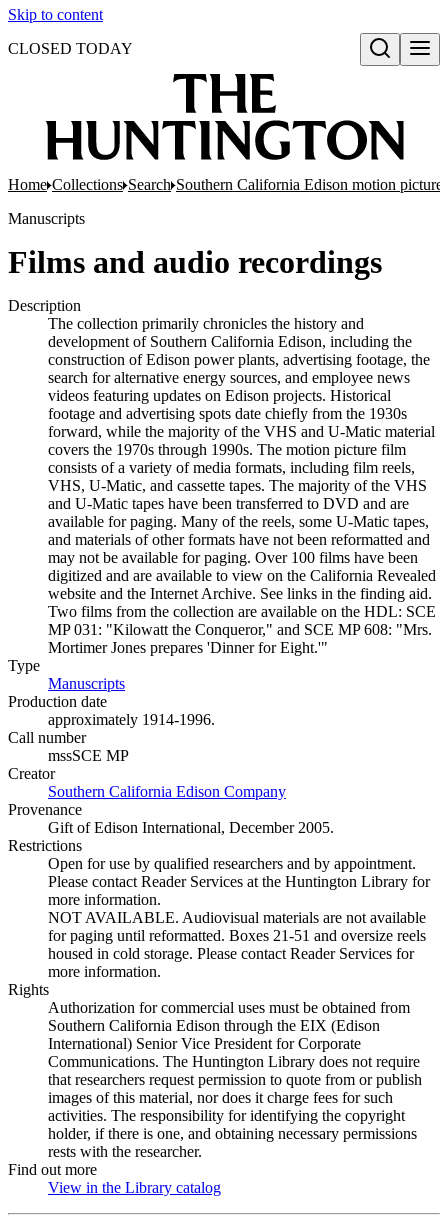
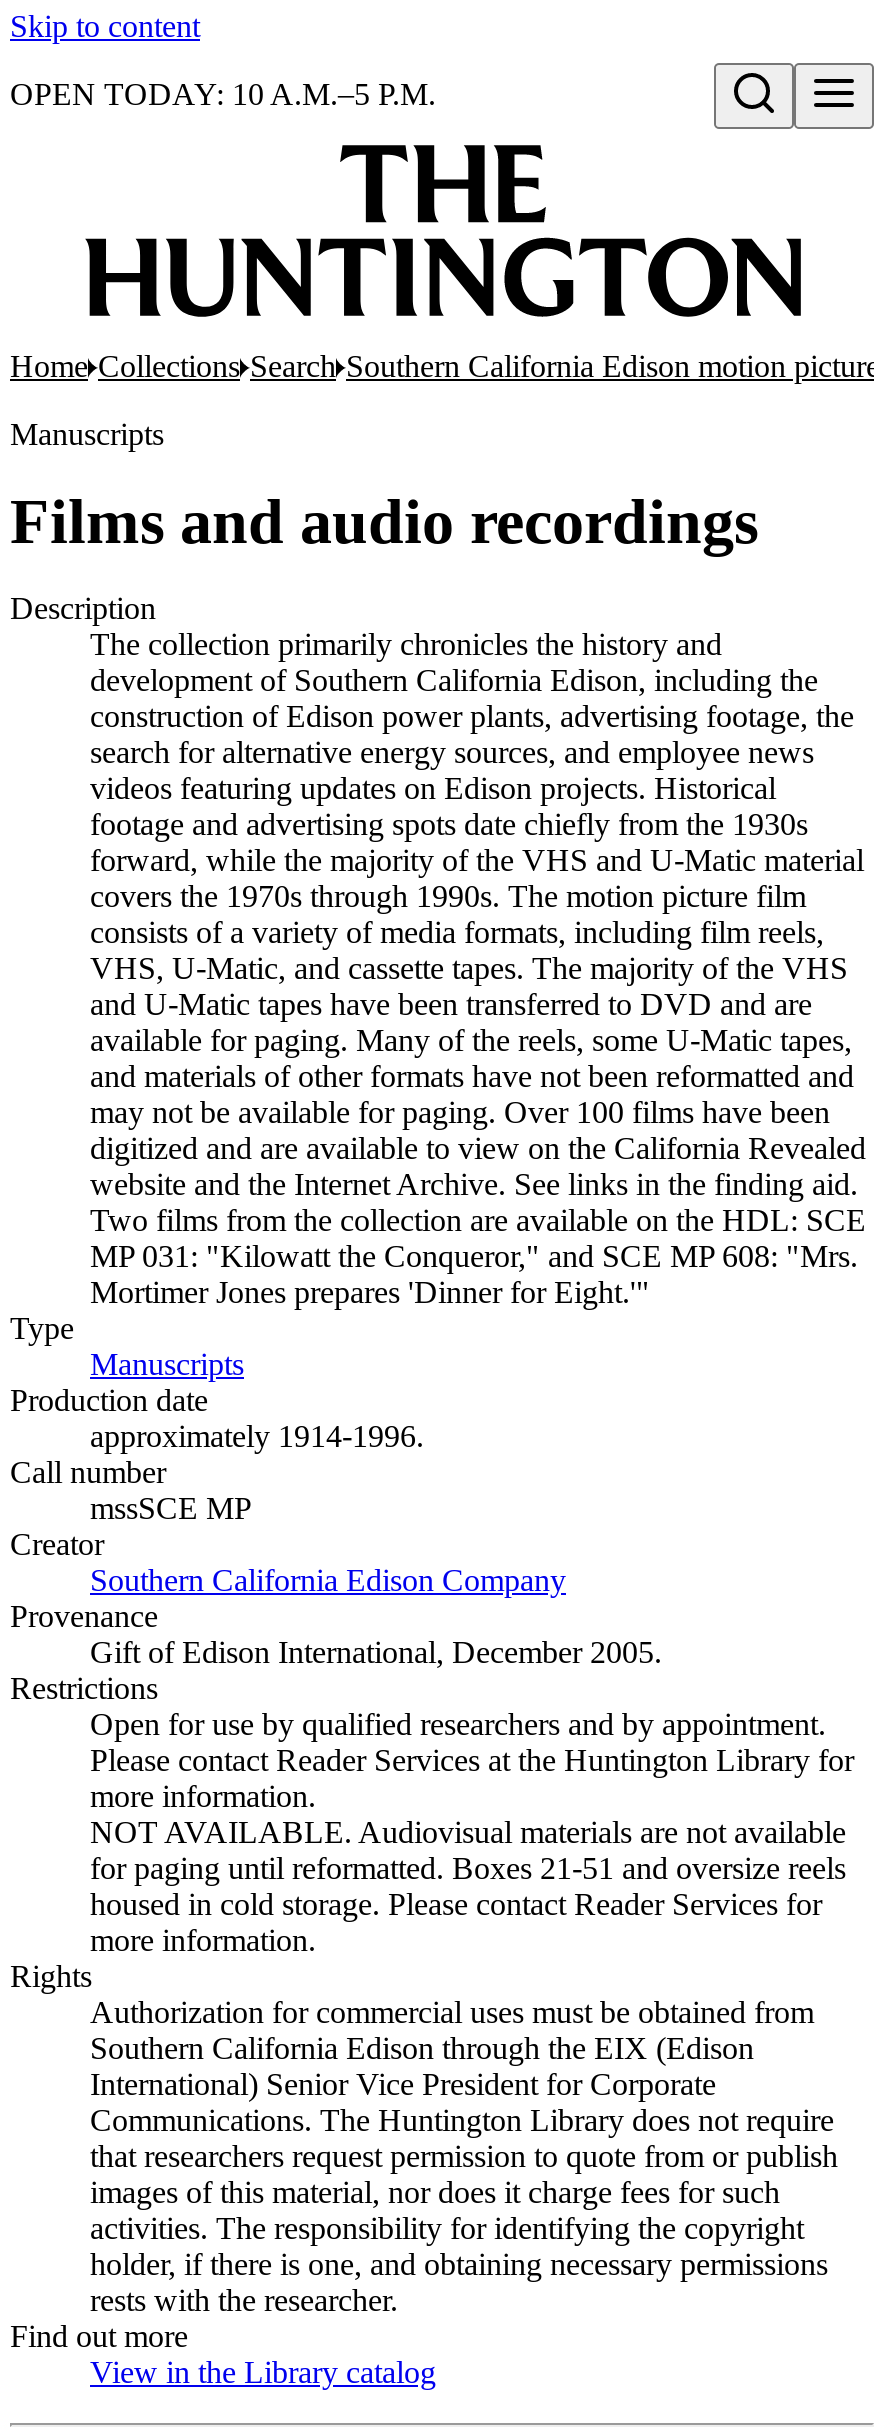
- CLOSED TODAY
+ OPEN TODAY: 10 A.M.–5 P.M.
